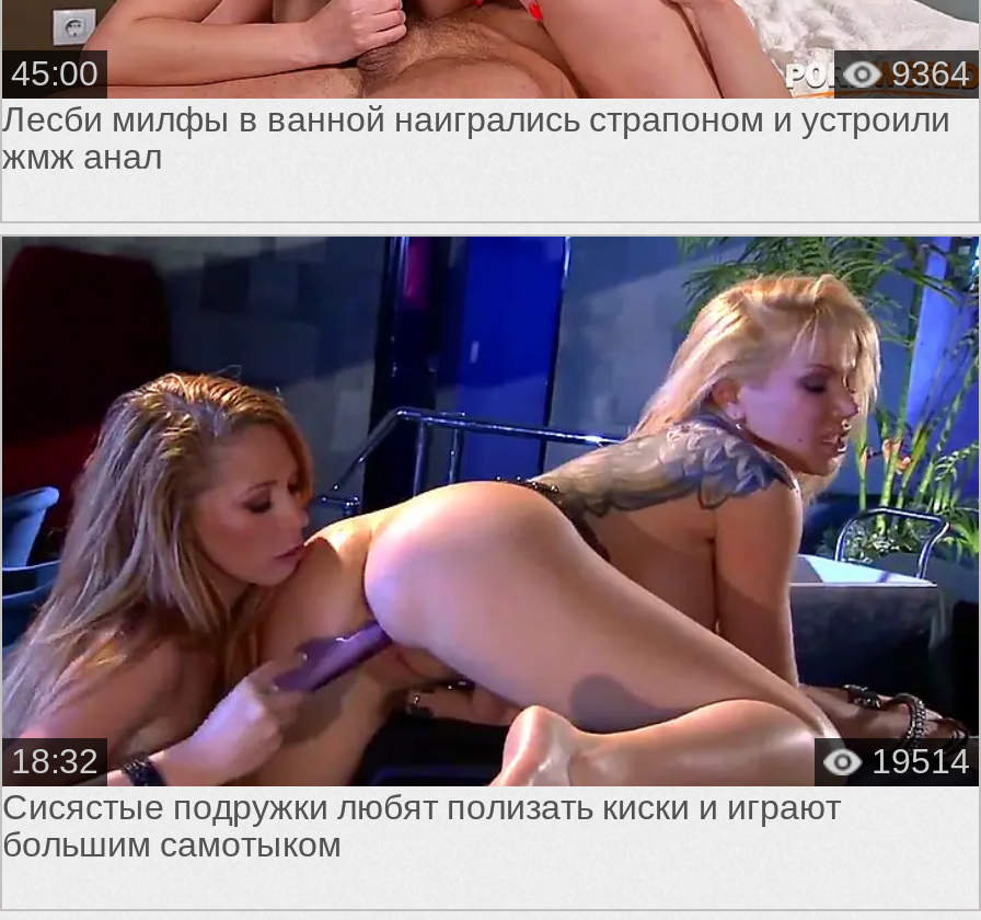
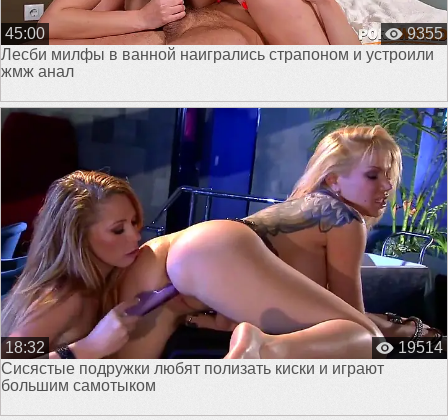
- 9364
+ 9355
